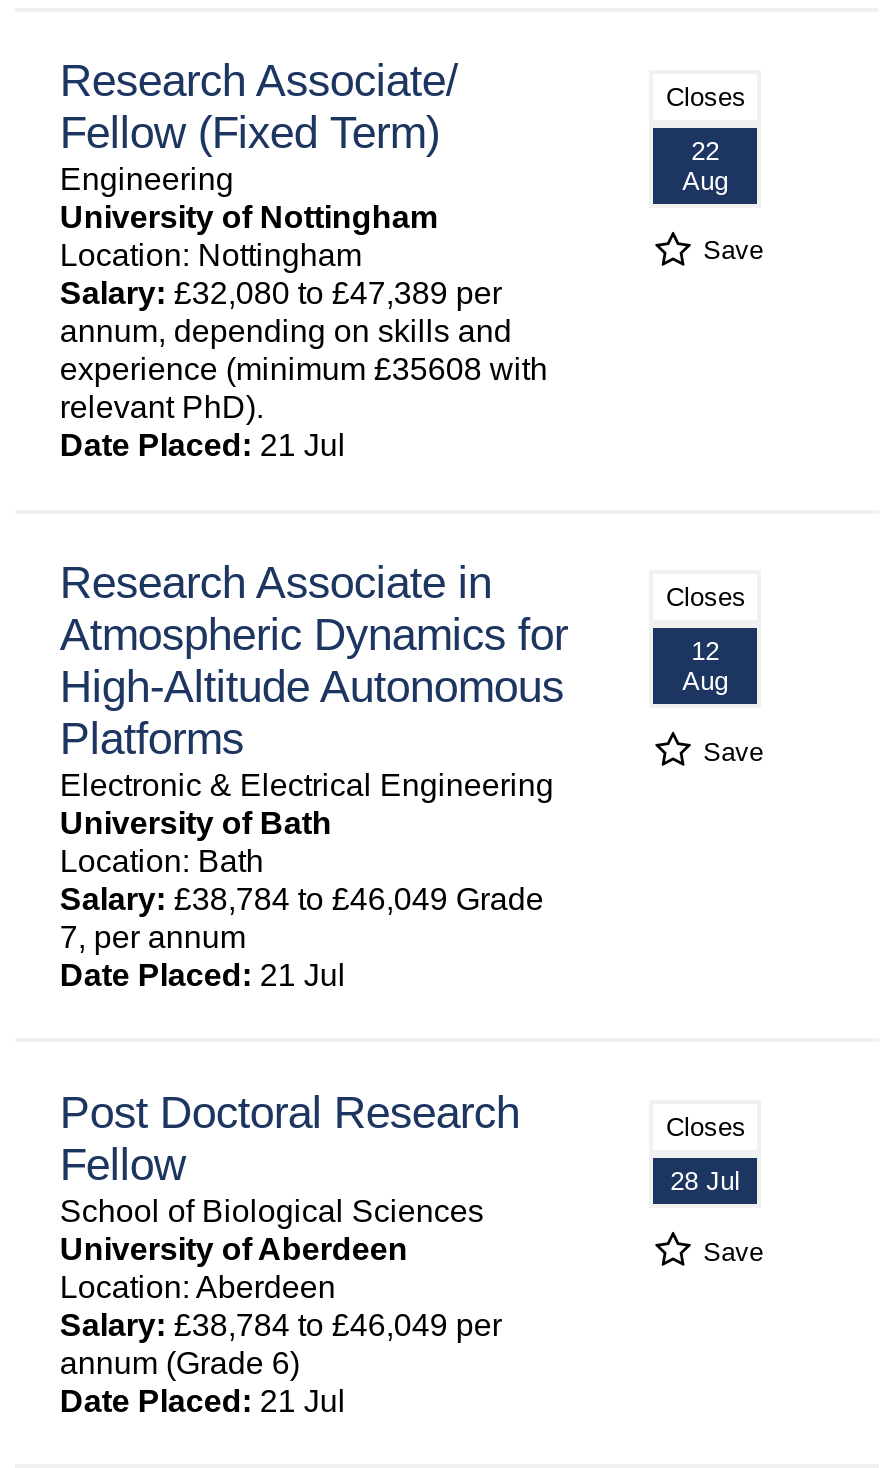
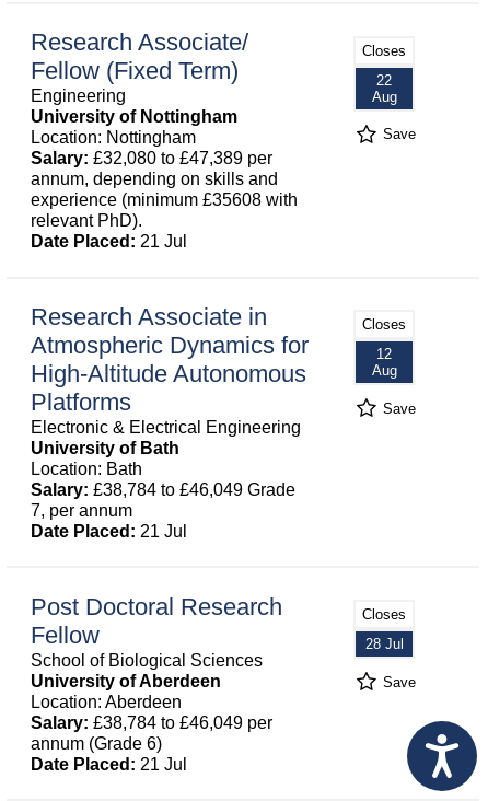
+ [image]
